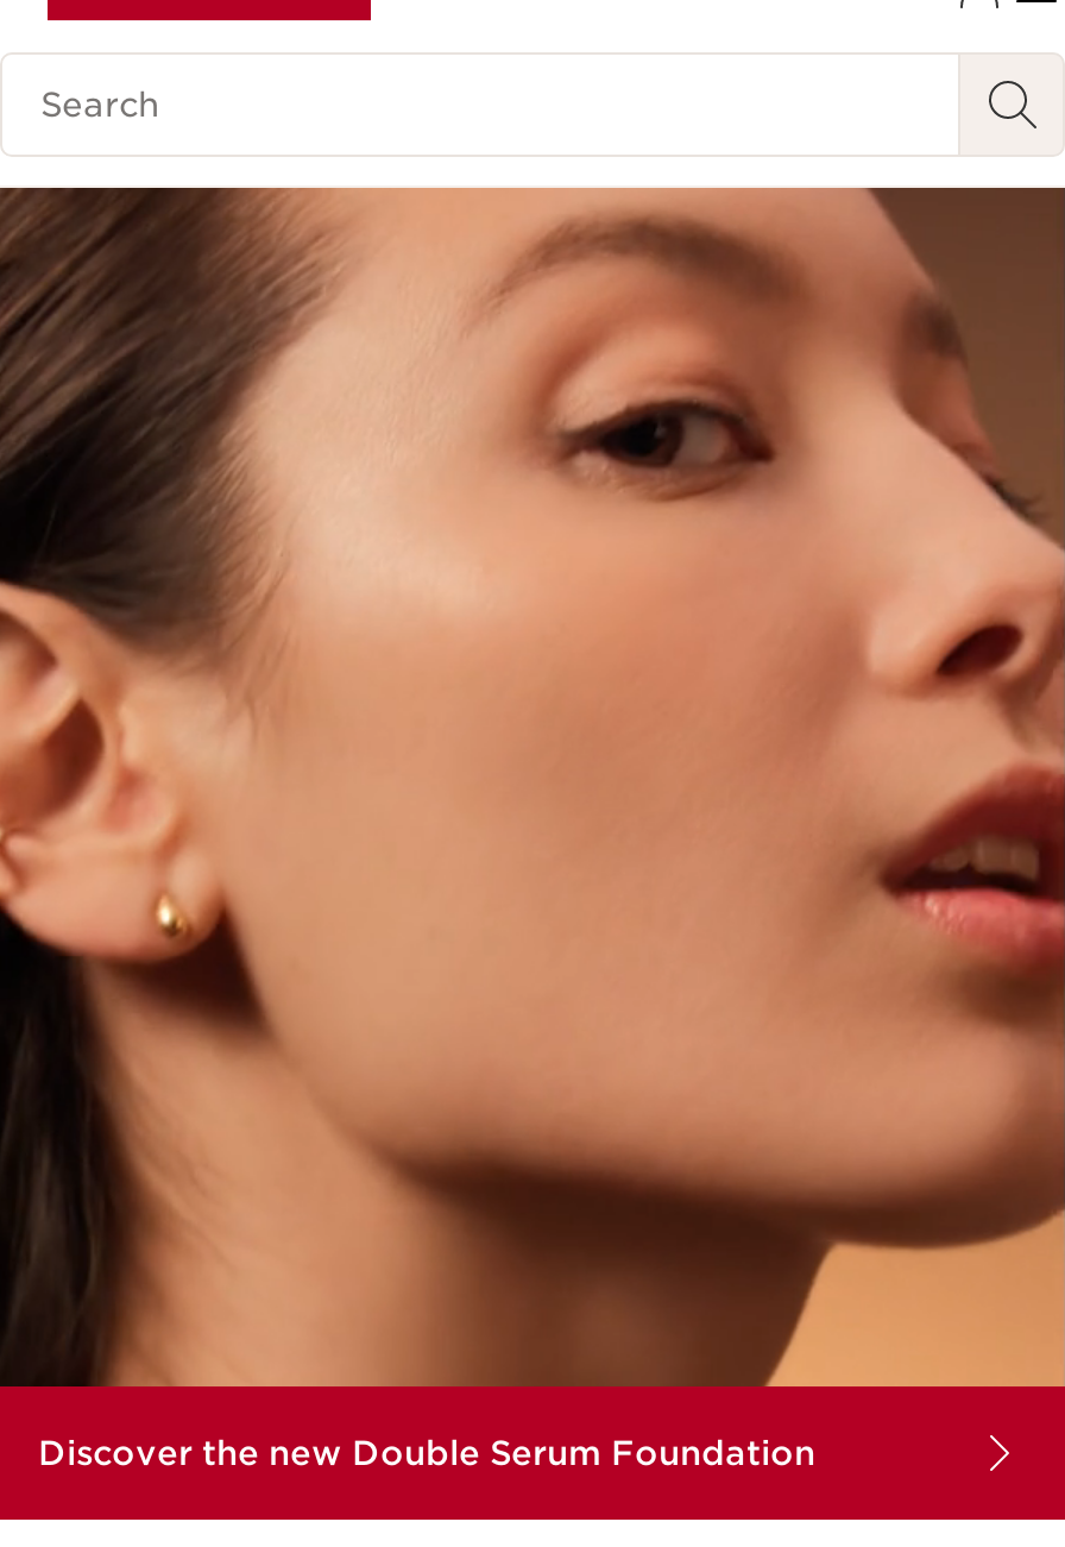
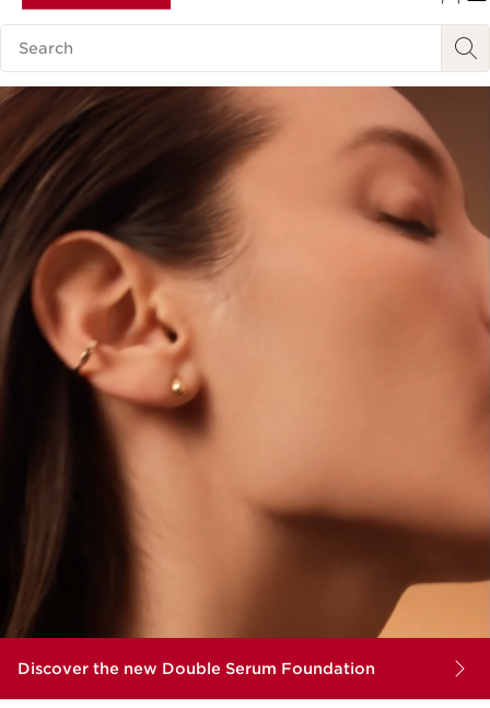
- [image]
+ [image]
